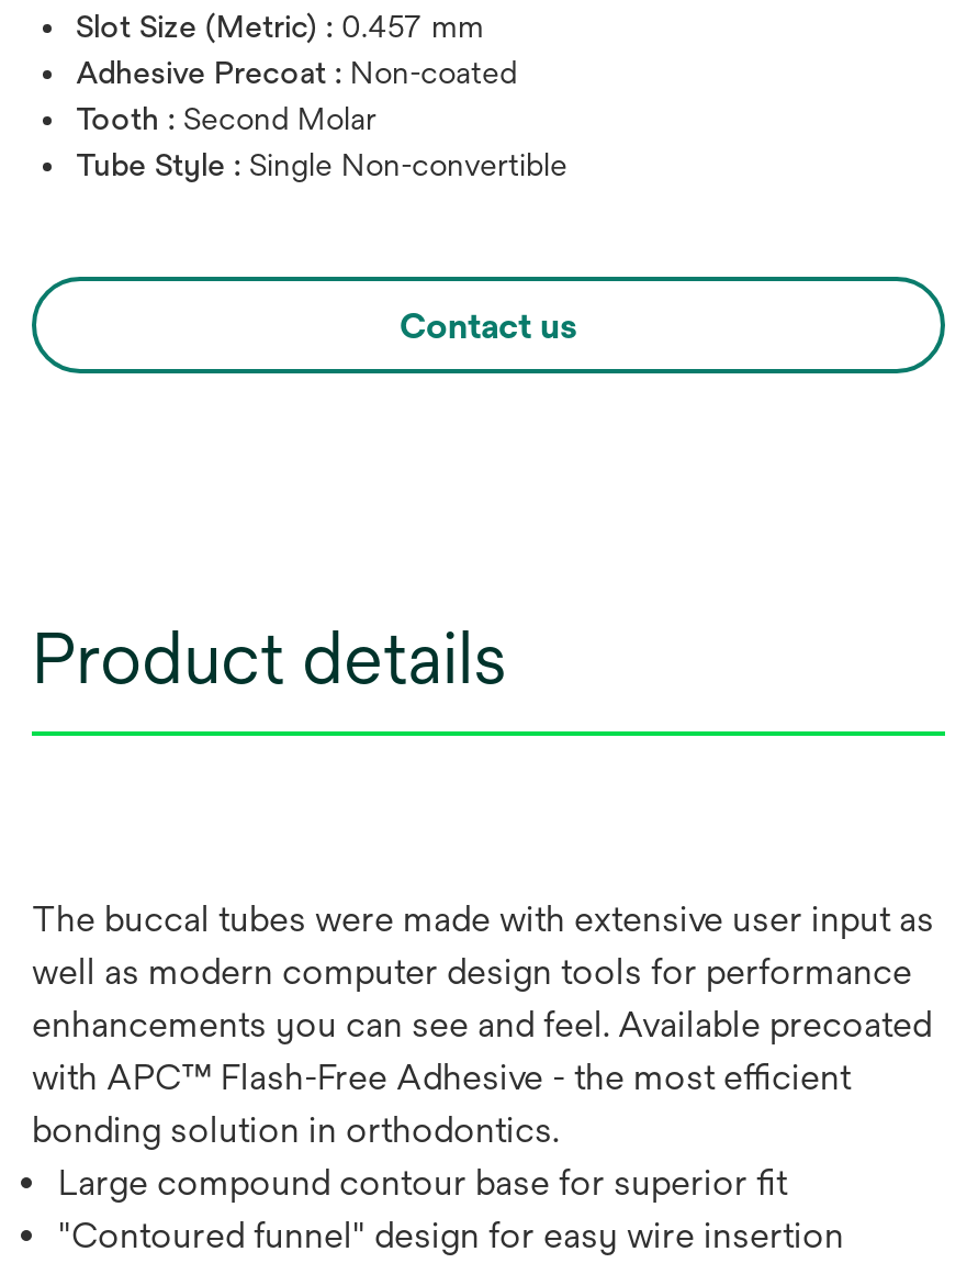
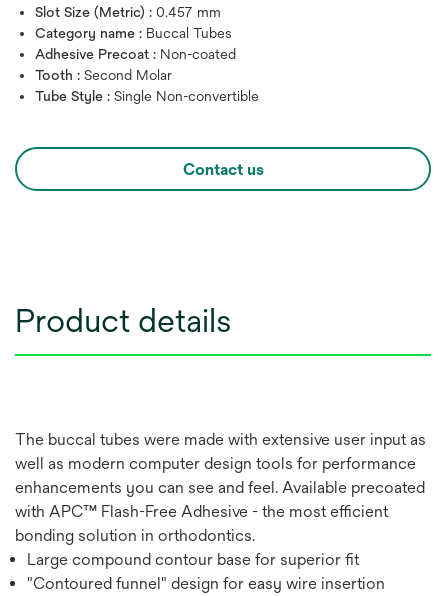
+ Category name : Buccal Tubes
